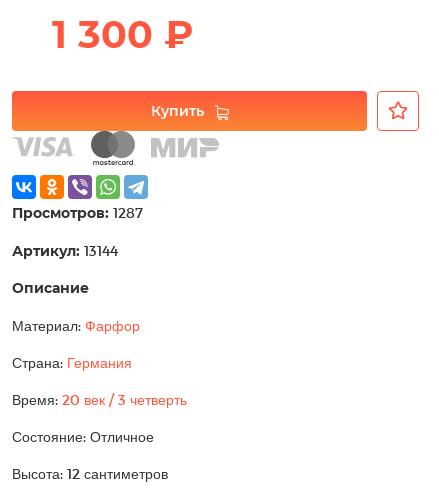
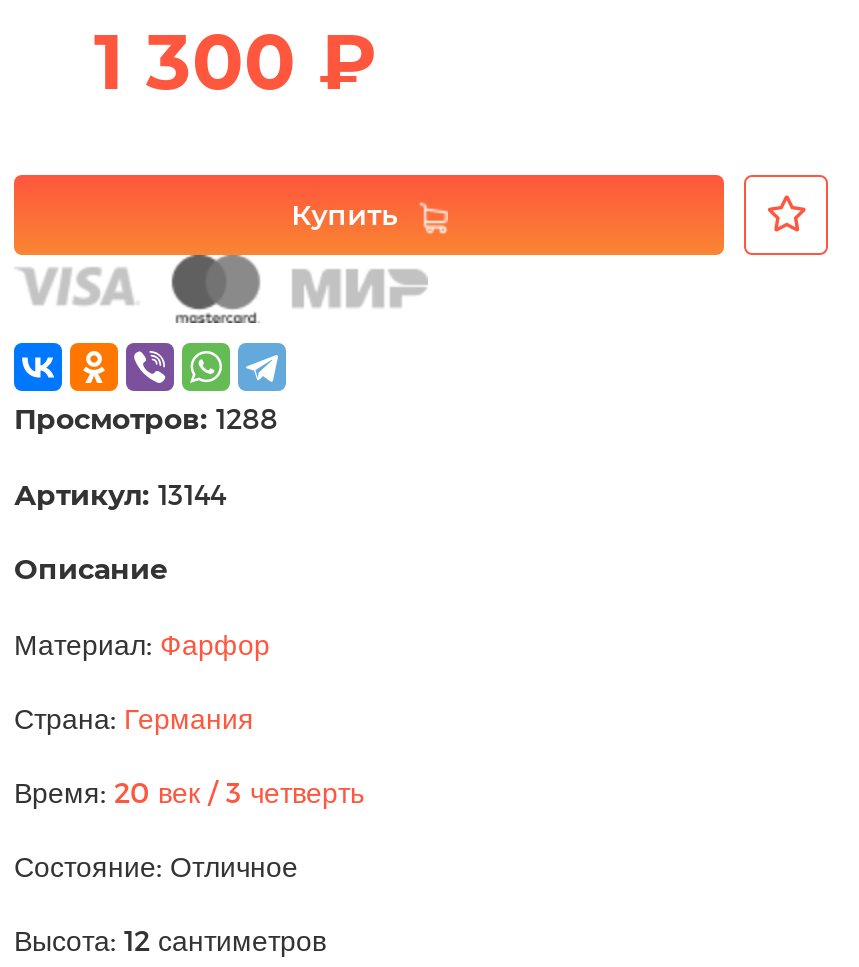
- Просмотров: 1287
+ Просмотров: 1288
